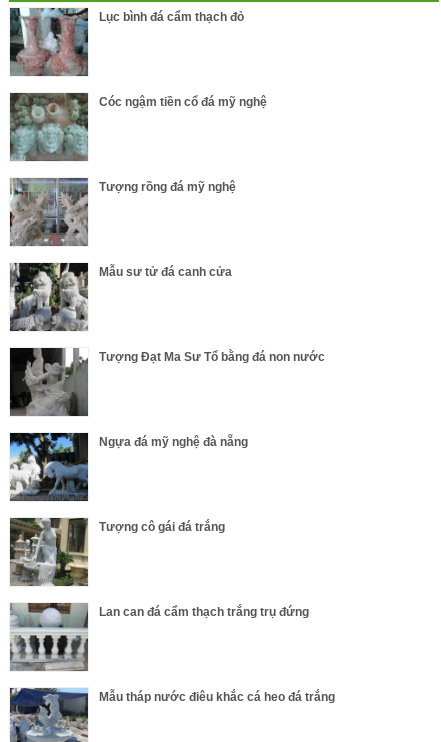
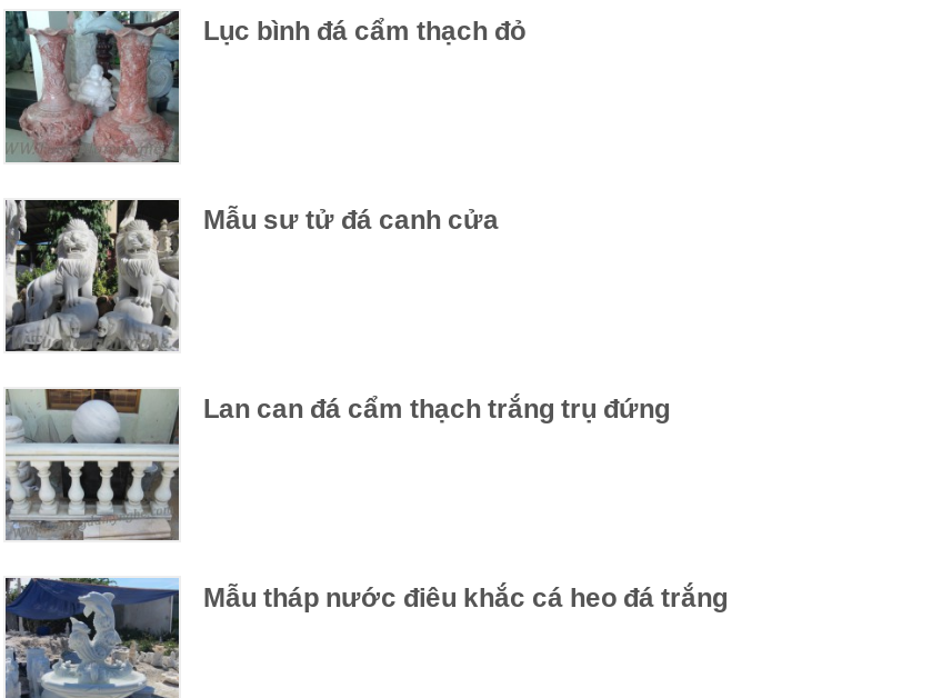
- [image]
- Cóc ngậm tiền cổ đá mỹ nghệ

- [image]
- Tượng rồng đá mỹ nghệ

- [image]
- Tượng Đạt Ma Sư Tổ bằng đá non nước

- [image]
- Ngựa đá mỹ nghệ đà nẵng

- [image]
- Tượng cô gái đá trắng
